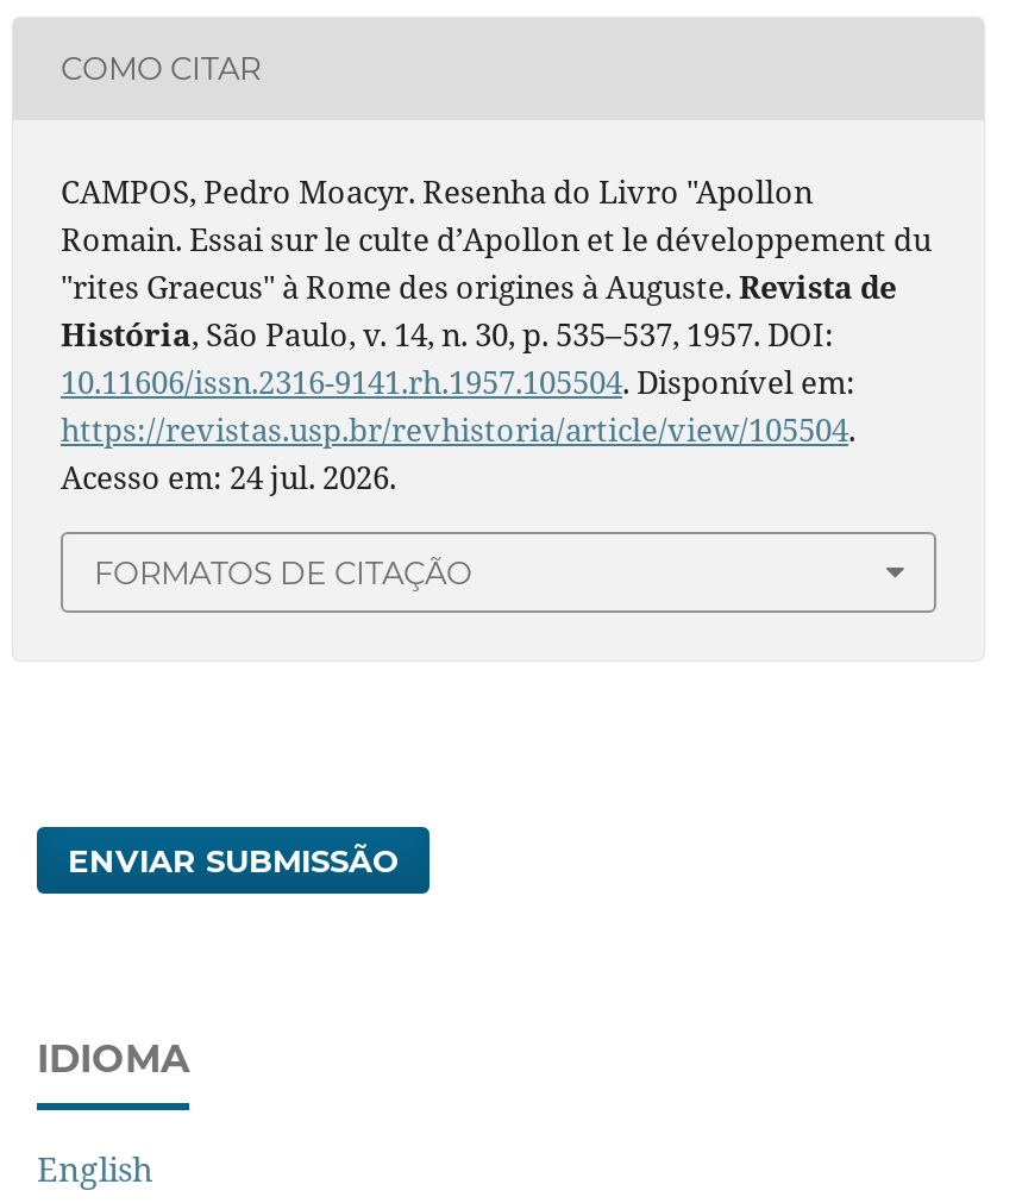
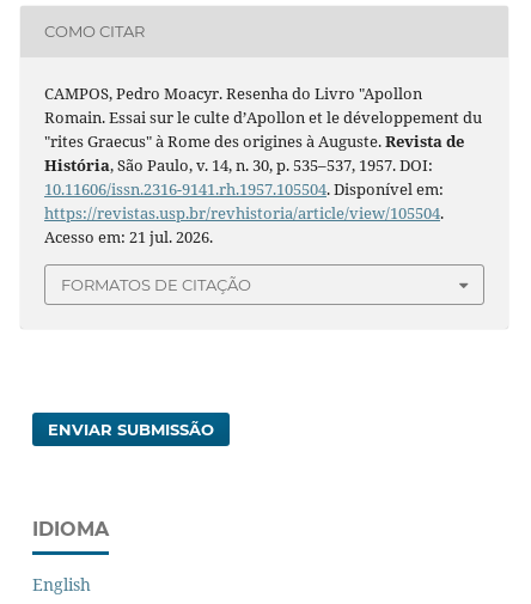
- Acesso em: 24 jul. 2026.
+ Acesso em: 21 jul. 2026.
